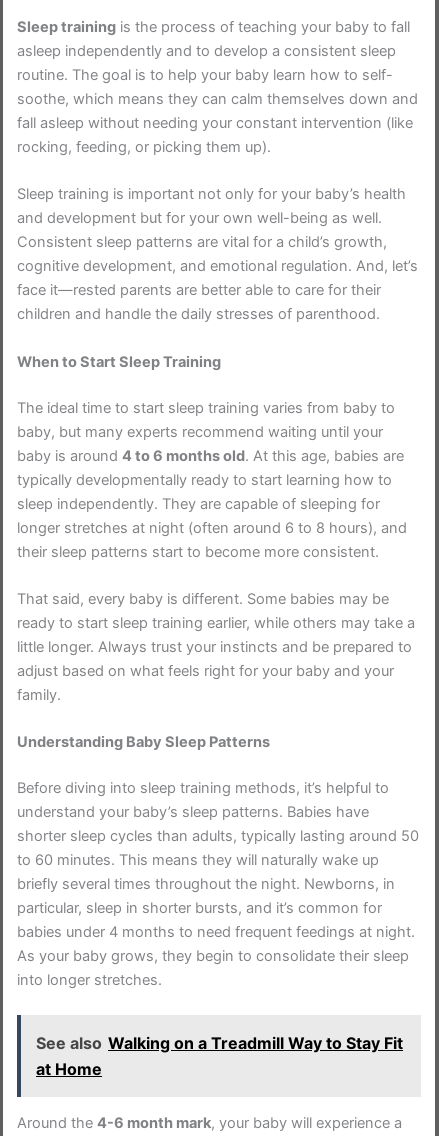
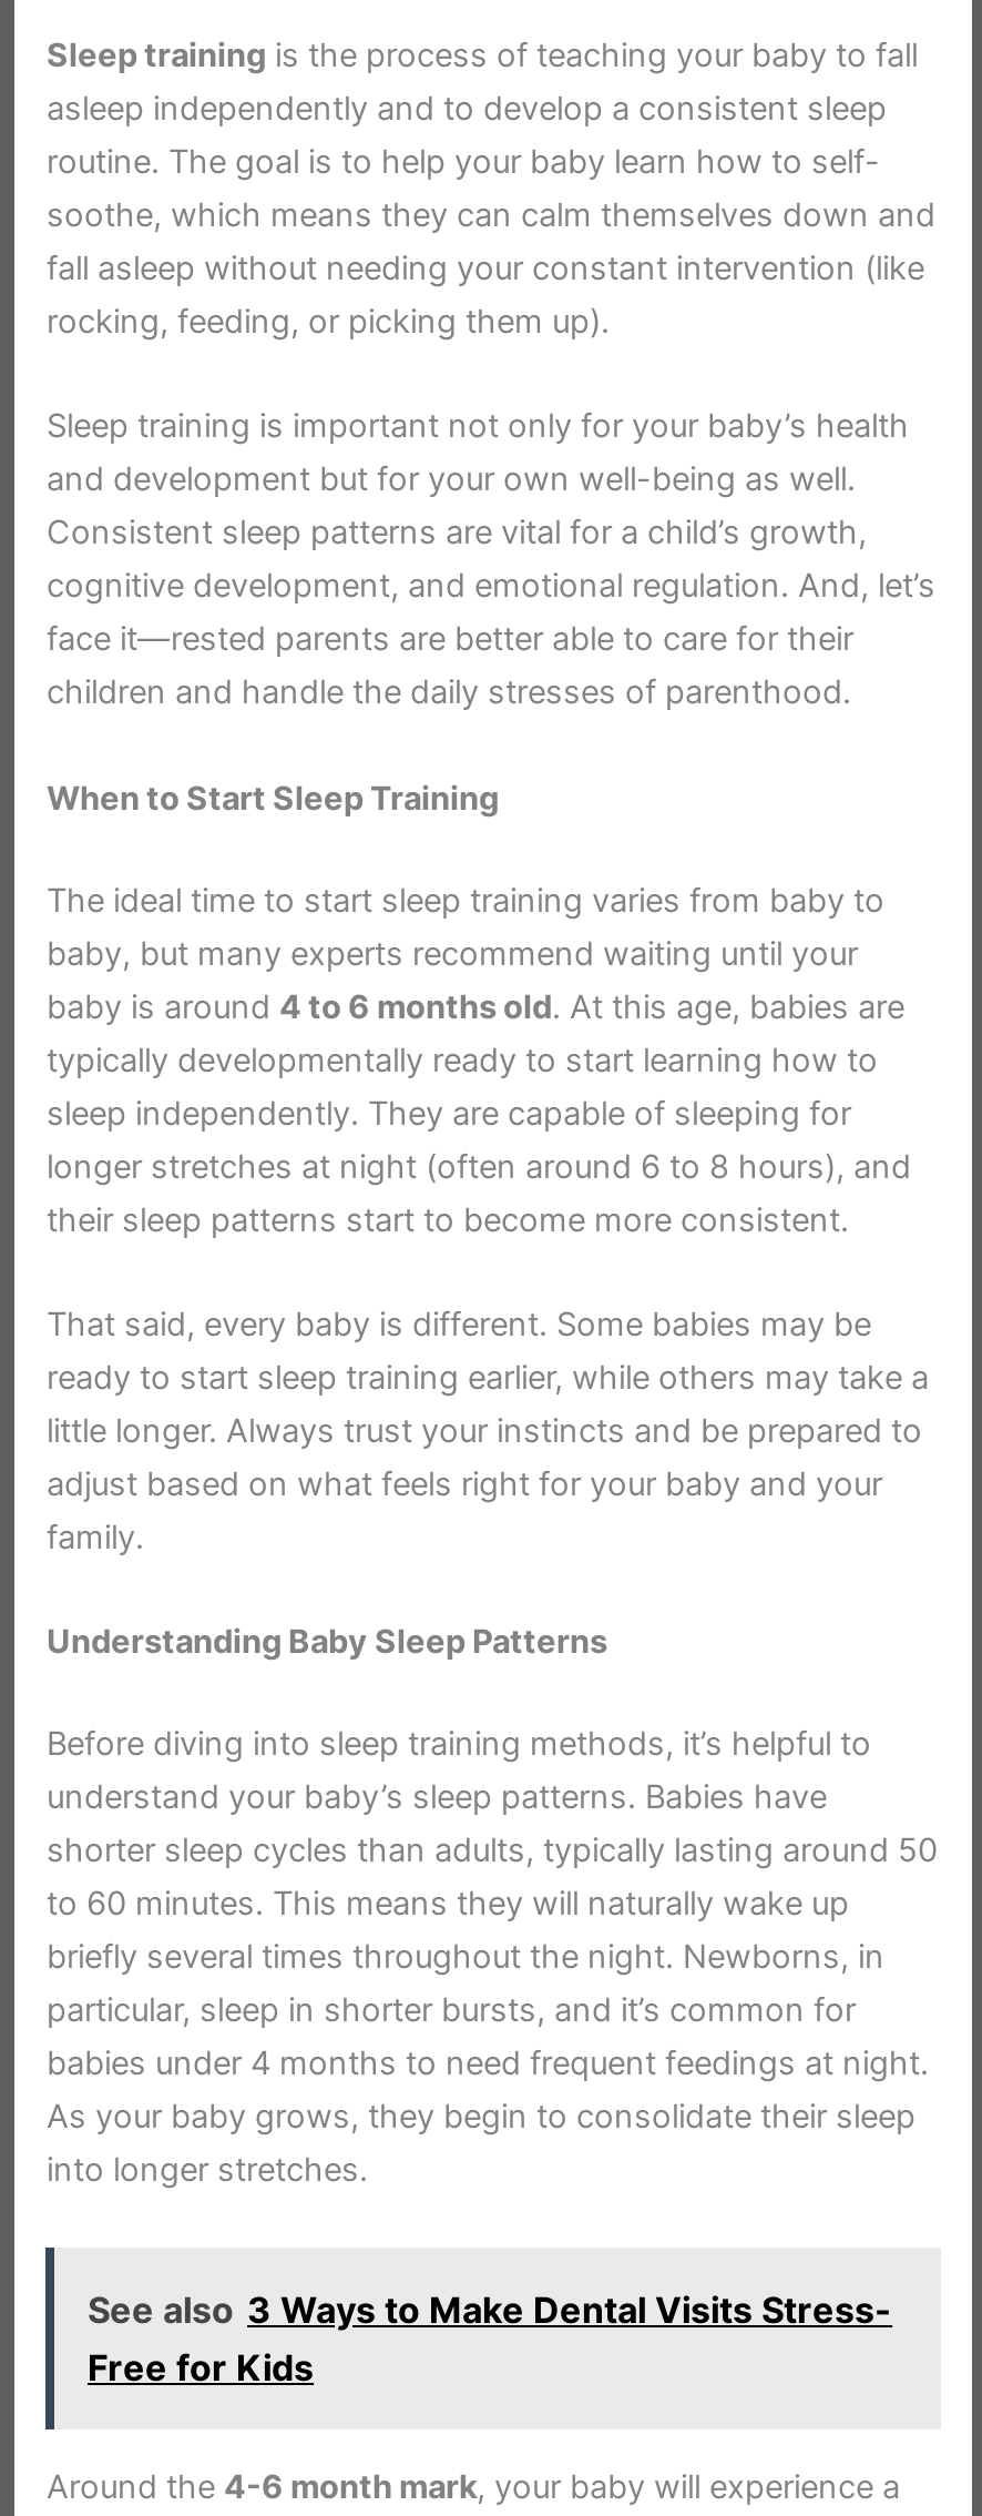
- See also Walking on a Treadmill Way to Stay Fit
- at Home
+ See also 3 Ways to Make Dental Visits Stress-
+ Free for Kids
